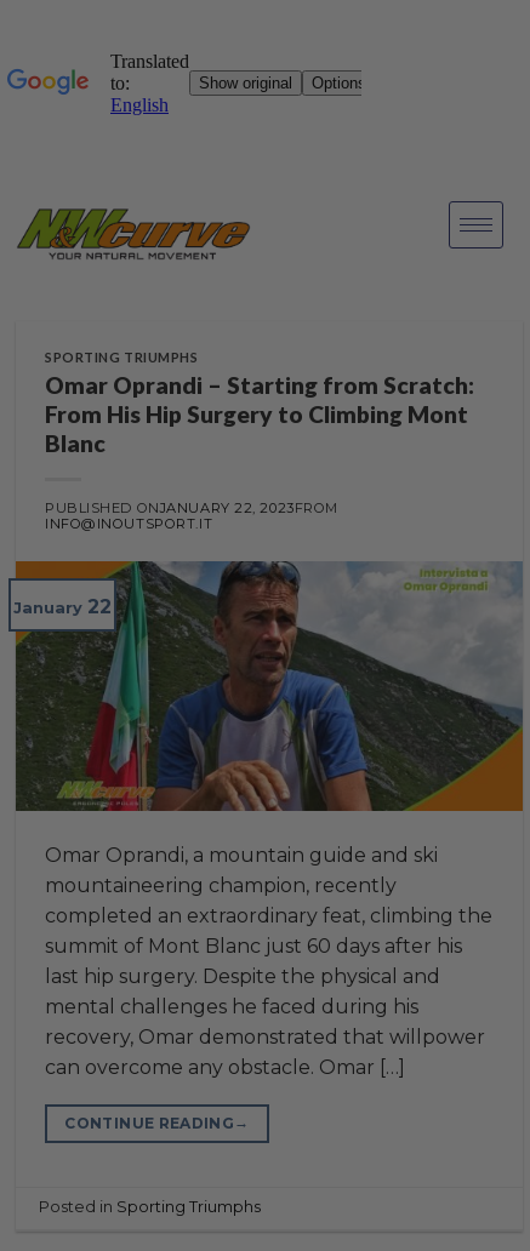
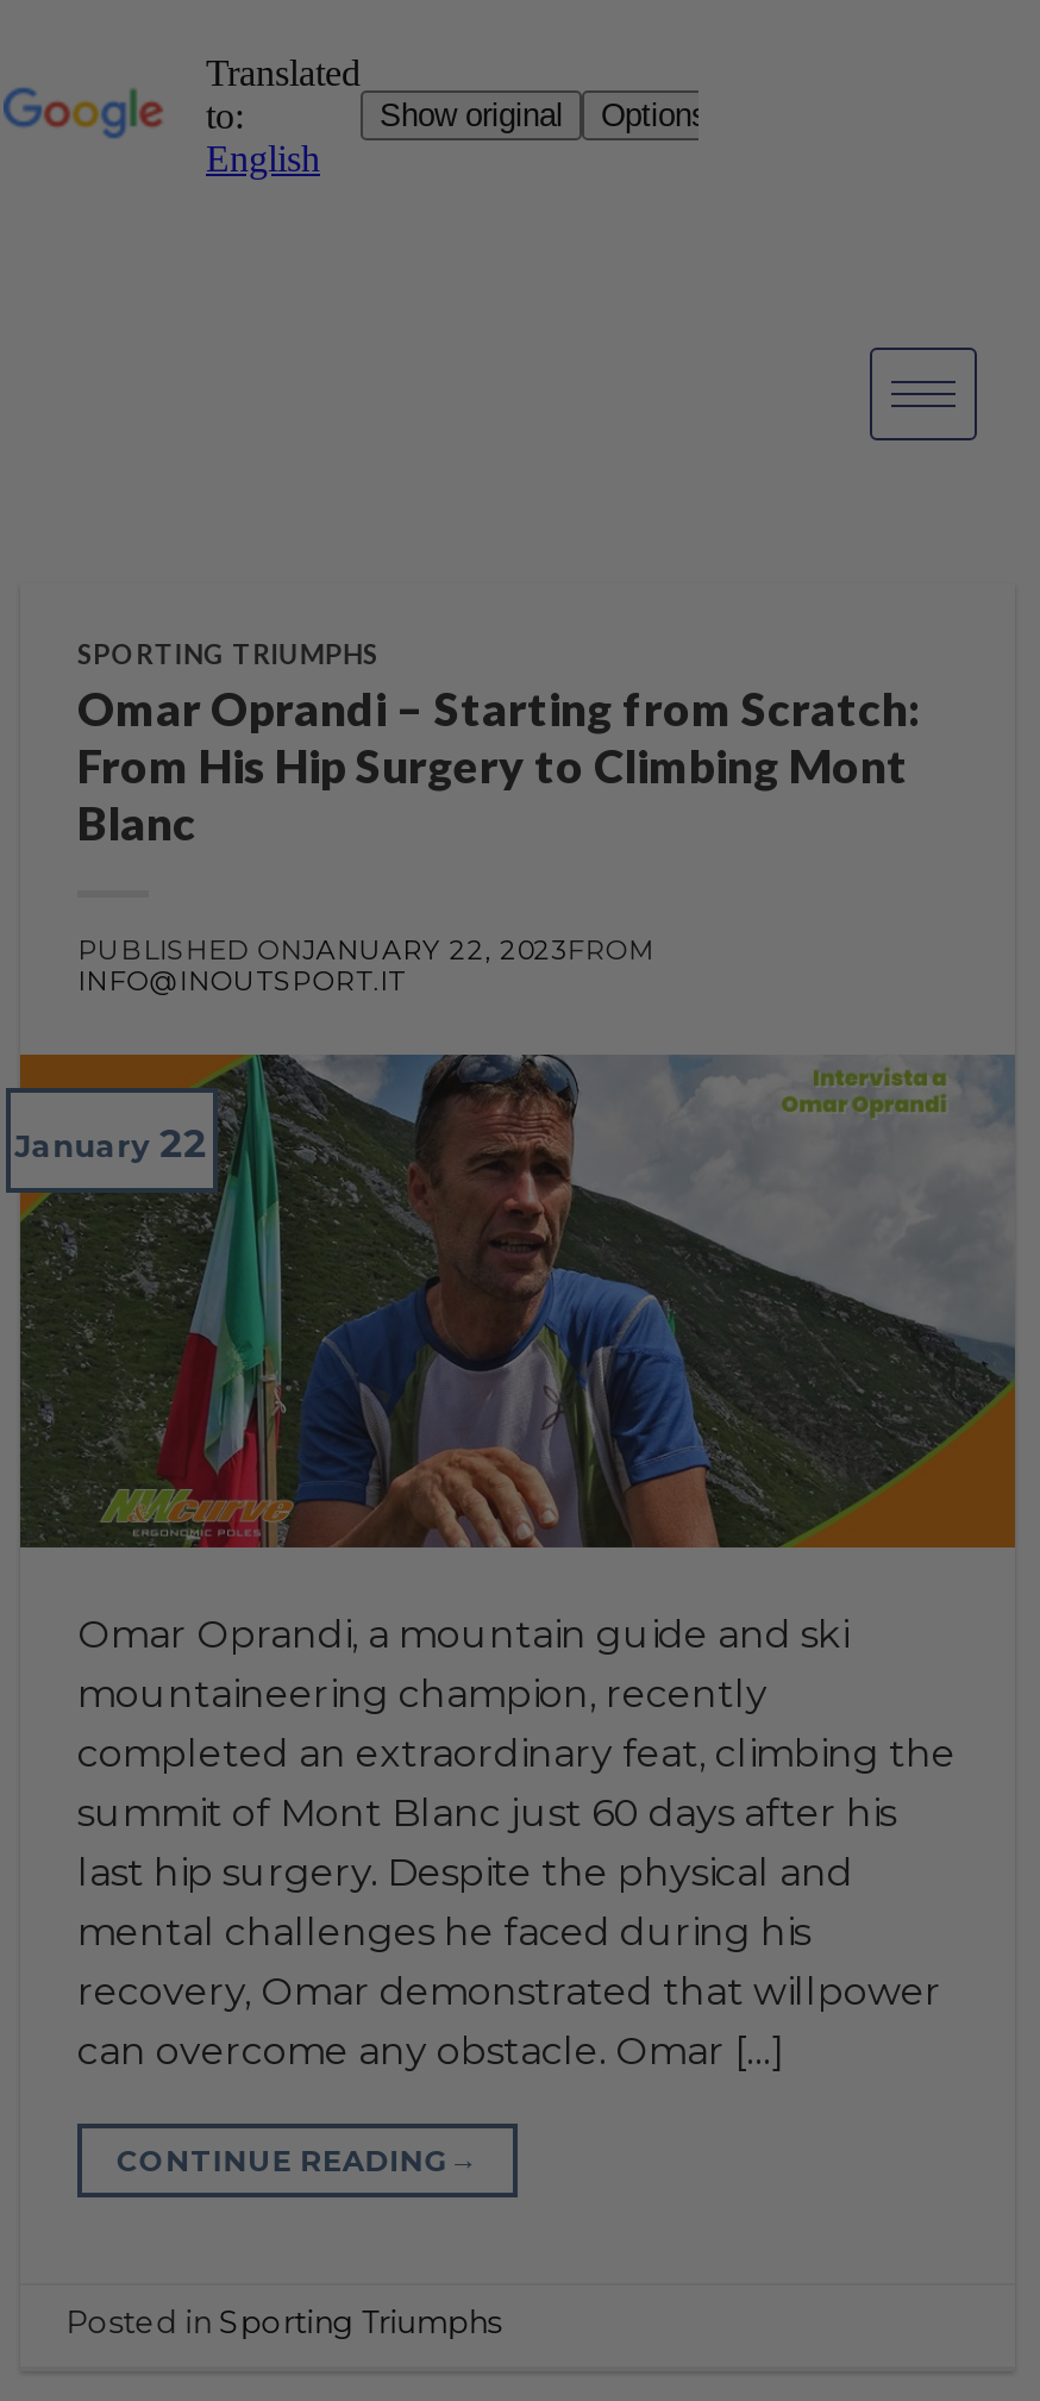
- [image]
